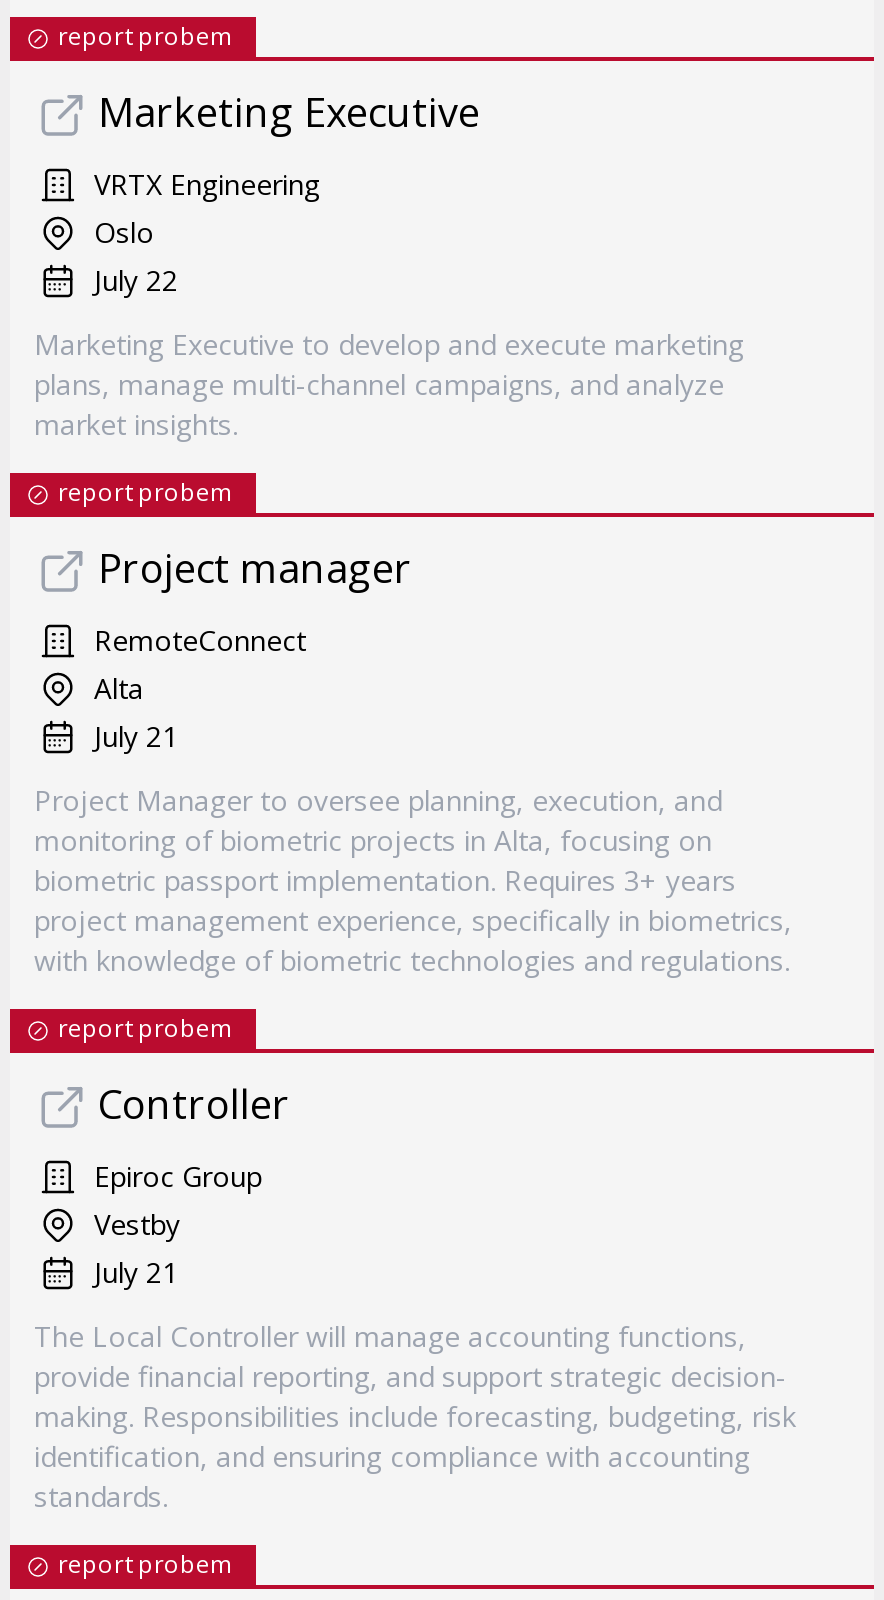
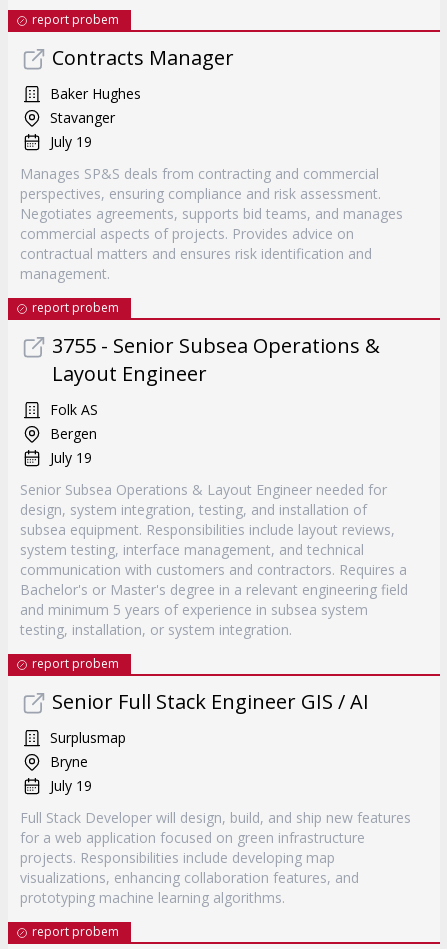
- Marketing Executive
+ Contracts Manager

- VRTX Engineering
- Oslo
- July 22
+ Baker Hughes
+ Stavanger
+ July 19

- Marketing Executive to develop and execute marketing
- plans, manage multi-channel campaigns, and analyze
- market insights.
+ Manages SP&S deals from contracting and commercial
+ perspectives, ensuring compliance and risk assessment.
+ Negotiates agreements, supports bid teams, and manages
+ commercial aspects of projects. Provides advice on
+ contractual matters and ensures risk identification and
+ management.

- Project manager
+ 3755 - Senior Subsea Operations &
+ Layout Engineer

- RemoteConnect
- Alta
- July 21
+ Folk AS
+ Bergen
+ July 19

- Project Manager to oversee planning, execution, and
- monitoring of biometric projects in Alta, focusing on
- biometric passport implementation. Requires 3+ years
- project management experience, specifically in biometrics,
- with knowledge of biometric technologies and regulations.
+ Senior Subsea Operations & Layout Engineer needed for
+ design, system integration, testing, and installation of
+ subsea equipment. Responsibilities include layout reviews,
+ system testing, interface management, and technical
+ communication with customers and contractors. Requires a
+ Bachelor's or Master's degree in a relevant engineering field
+ and minimum 5 years of experience in subsea system
+ testing, installation, or system integration.

- Controller
+ Senior Full Stack Engineer GIS / AI

- Epiroc Group
- Vestby
- July 21
+ Surplusmap
+ Bryne
+ July 19

- The Local Controller will manage accounting functions,
- provide financial reporting, and support strategic decision-
- making. Responsibilities include forecasting, budgeting, risk
- identification, and ensuring compliance with accounting
- standards.
+ Full Stack Developer will design, build, and ship new features
+ for a web application focused on green infrastructure
+ projects. Responsibilities include developing map
+ visualizations, enhancing collaboration features, and
+ prototyping machine learning algorithms.
